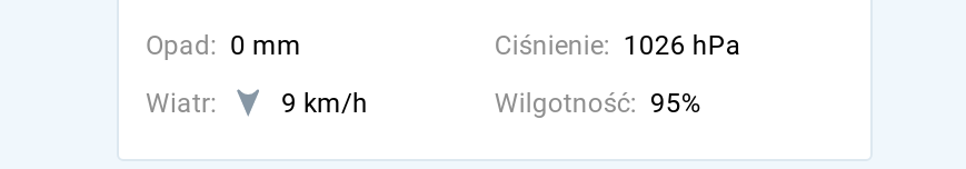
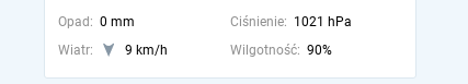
- Ciśnienie: 1026 hPa
+ Ciśnienie: 1021 hPa

- Wilgotność: 95%
+ Wilgotność: 90%
